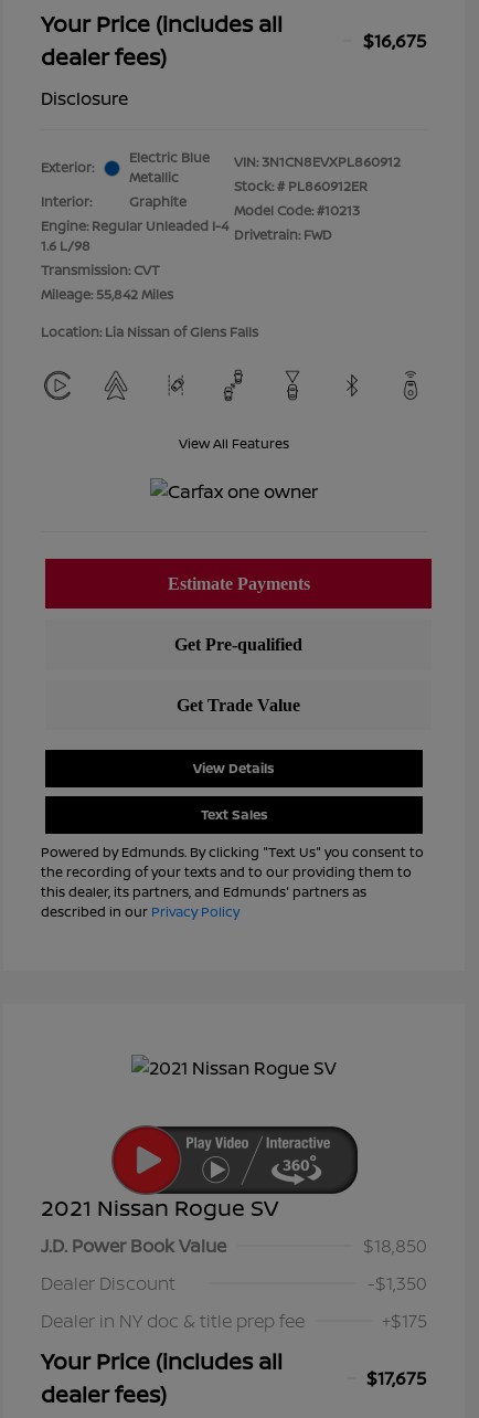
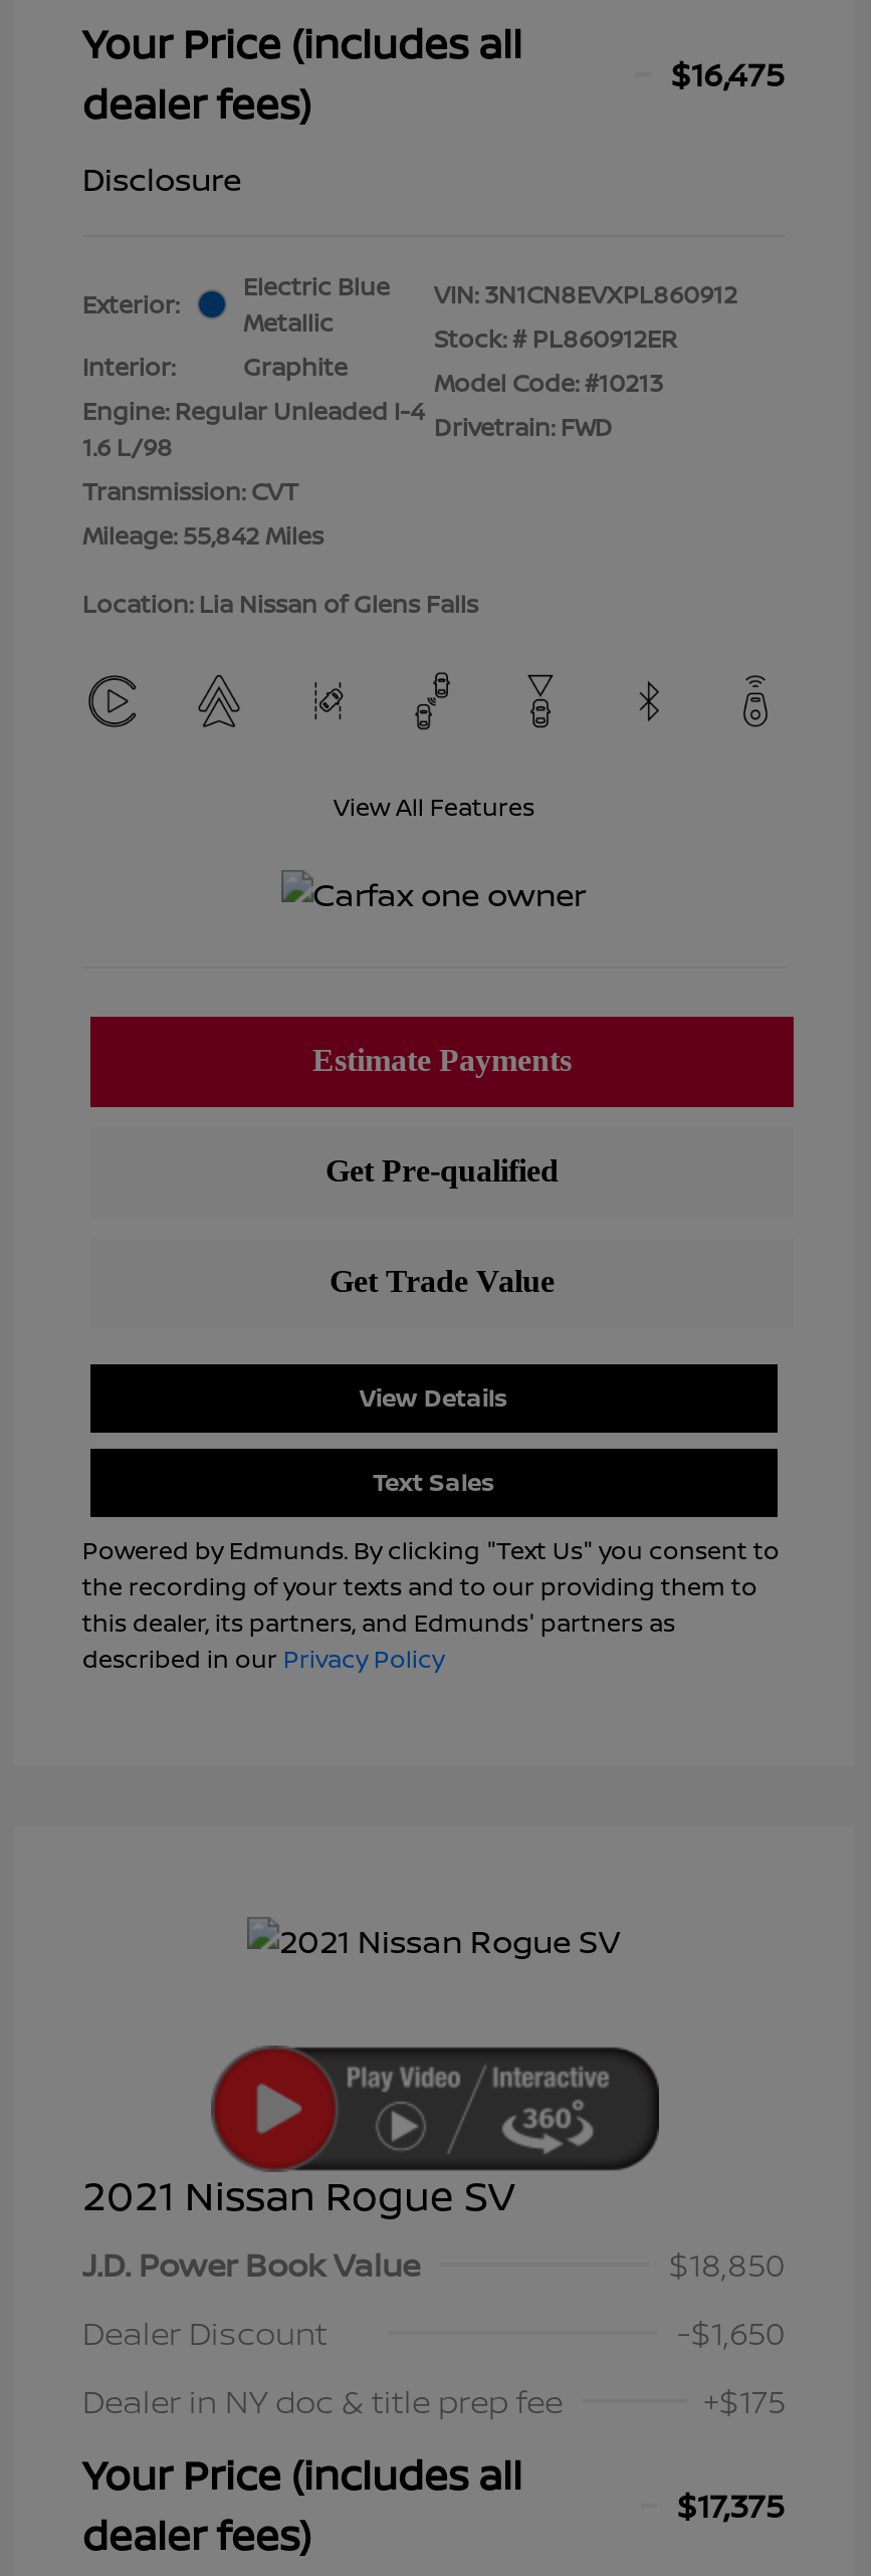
- $16,675
+ $16,475

- -$1,350
+ -$1,650

- $17,675
+ $17,375
